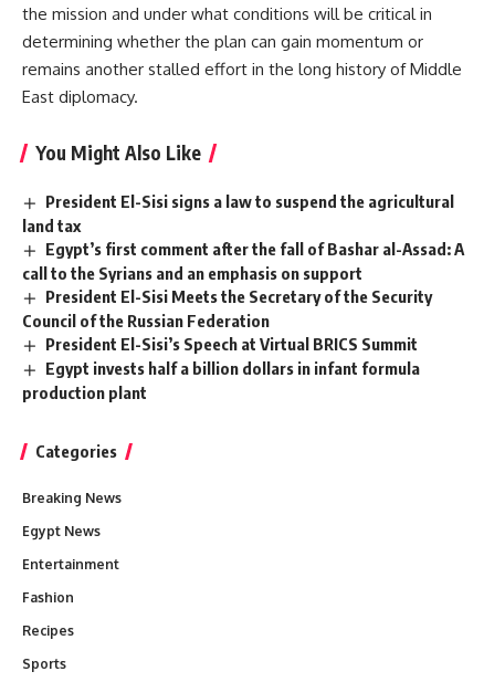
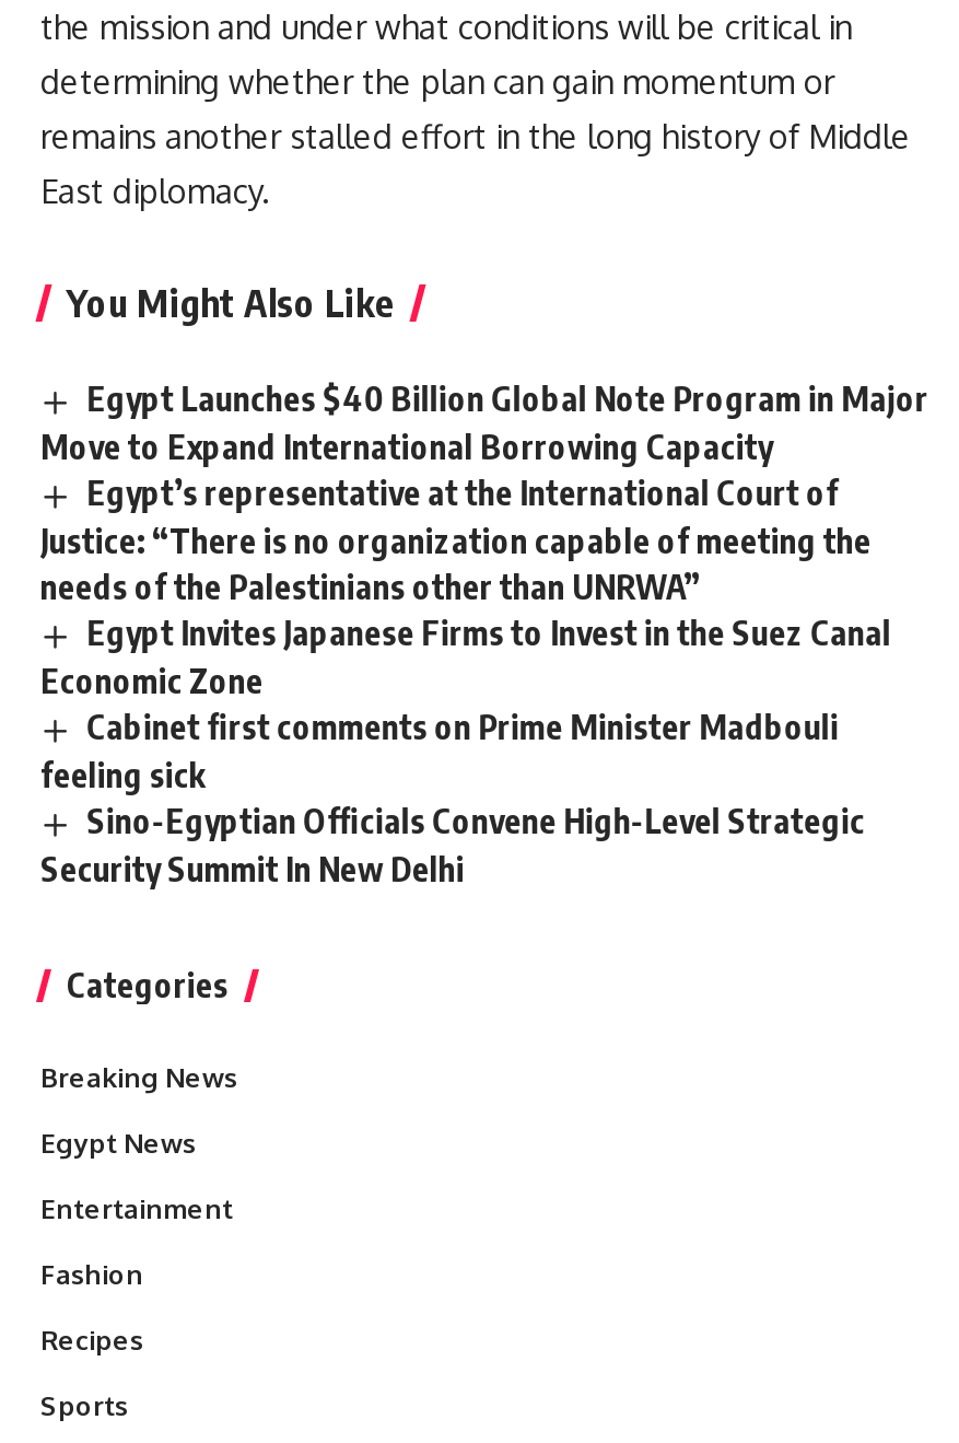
- President El-Sisi signs a law to suspend the agricultural
- land tax
- Egypt’s first comment after the fall of Bashar al-Assad: A
- call to the Syrians and an emphasis on support
- President El-Sisi Meets the Secretary of the Security
- Council of the Russian Federation
- President El-Sisi’s Speech at Virtual BRICS Summit
- Egypt invests half a billion dollars in infant formula
- production plant
+ Egypt Launches $40 Billion Global Note Program in Major
+ Move to Expand International Borrowing Capacity
+ Egypt’s representative at the International Court of
+ Justice: “There is no organization capable of meeting the
+ needs of the Palestinians other than UNRWA”
+ Egypt Invites Japanese Firms to Invest in the Suez Canal
+ Economic Zone
+ Cabinet first comments on Prime Minister Madbouli
+ feeling sick
+ Sino-Egyptian Officials Convene High-Level Strategic
+ Security Summit In New Delhi
